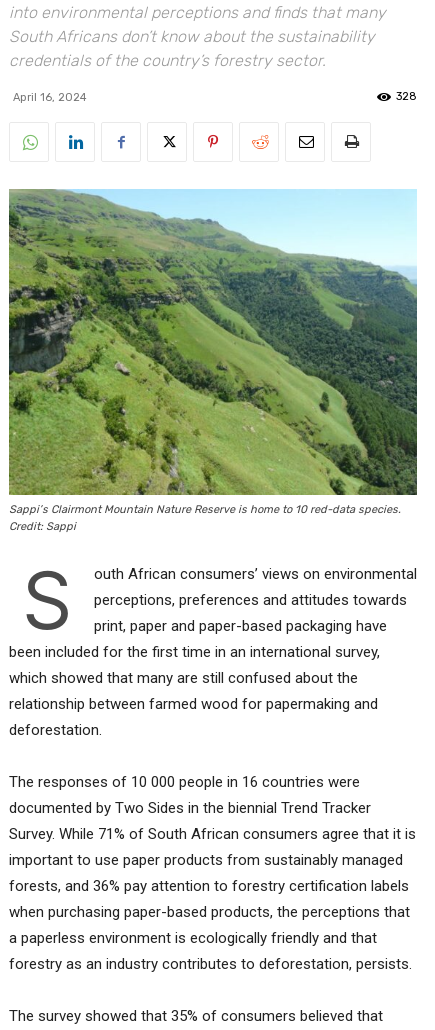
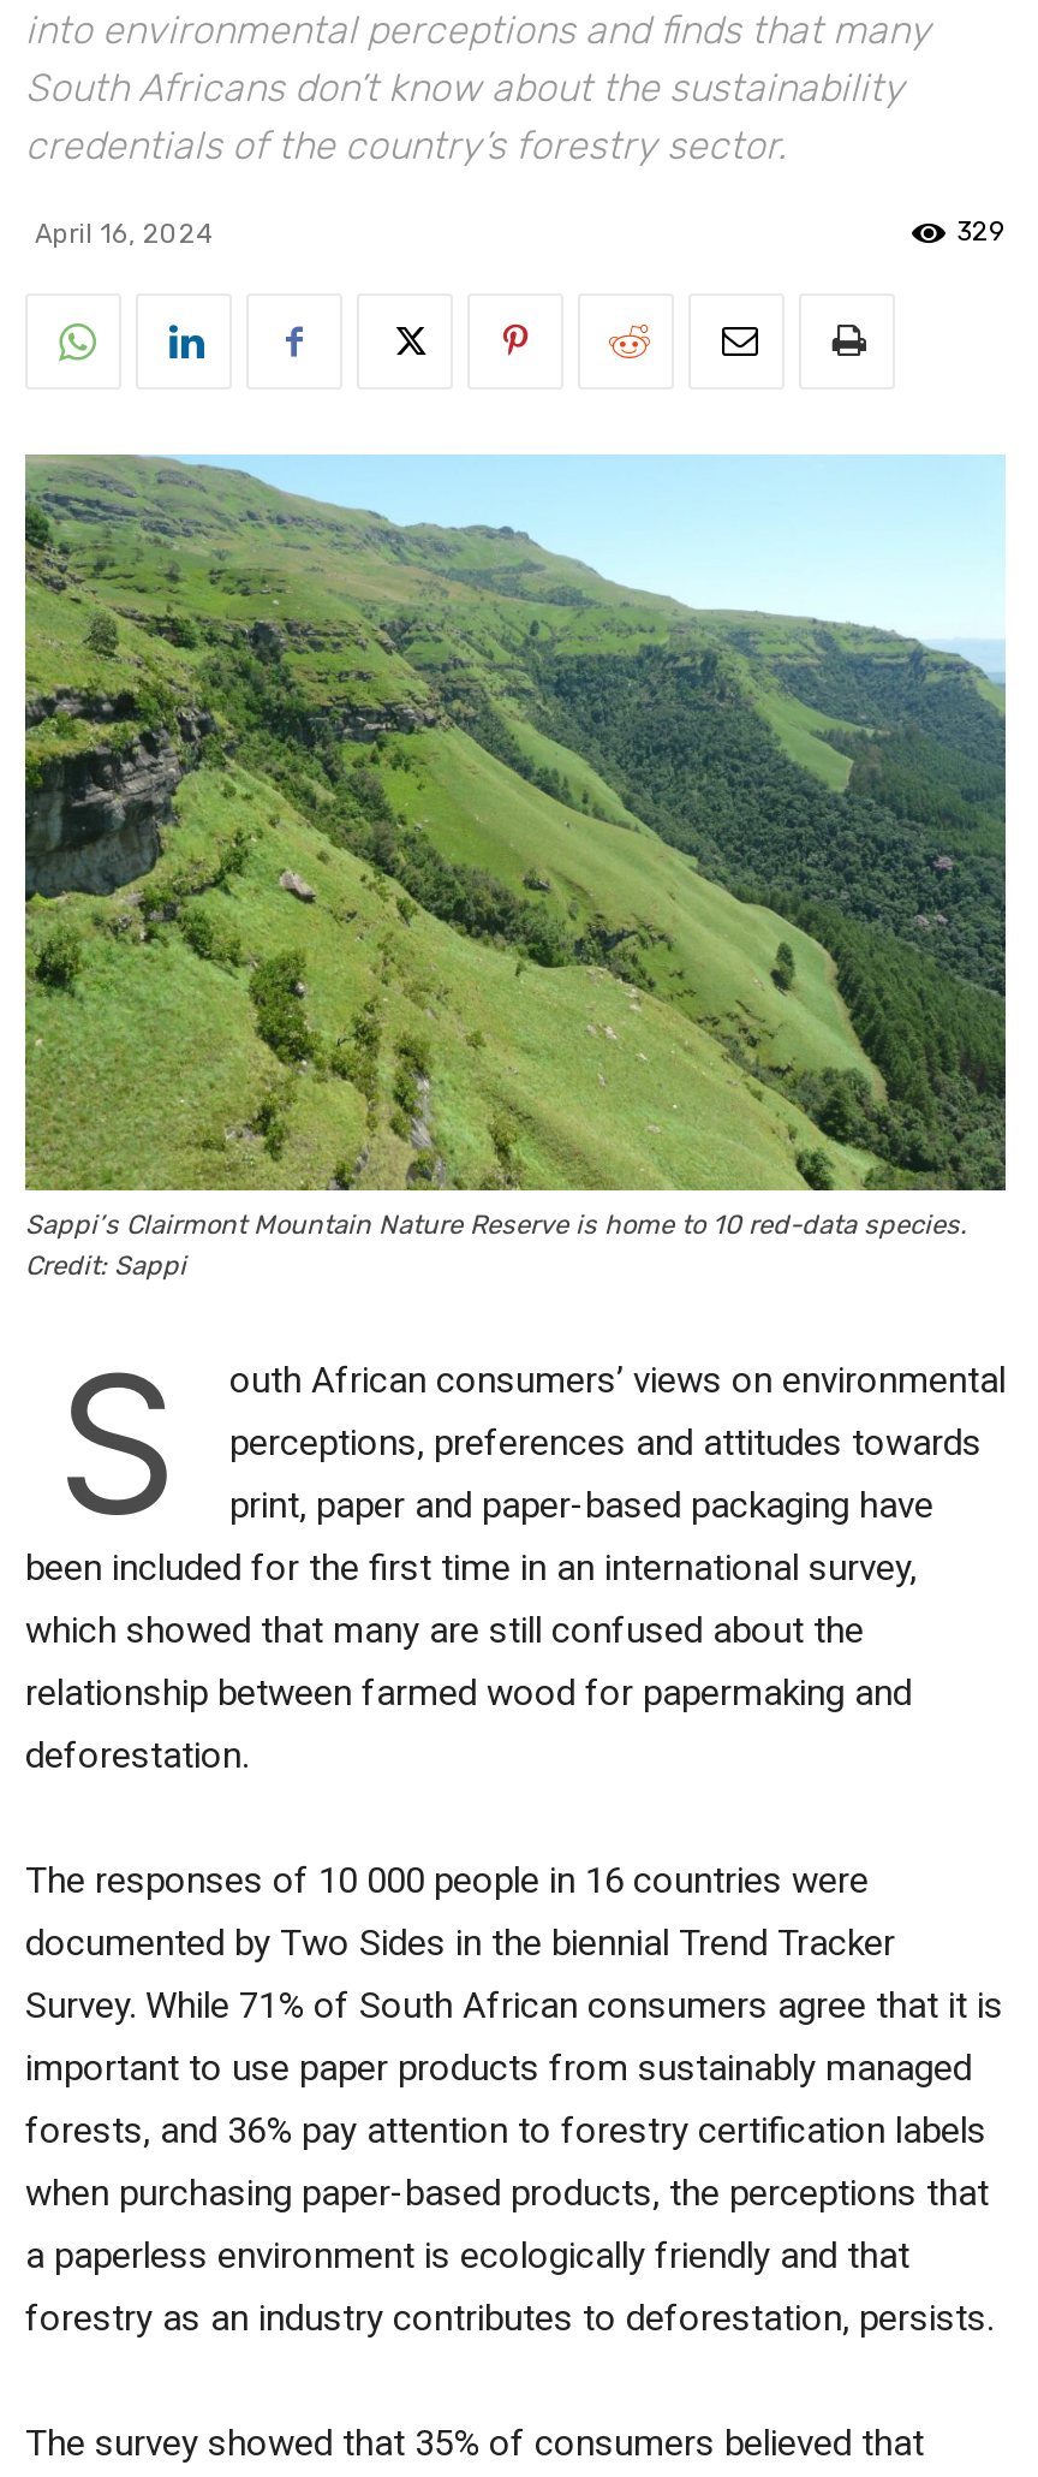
- 328
+ 329
